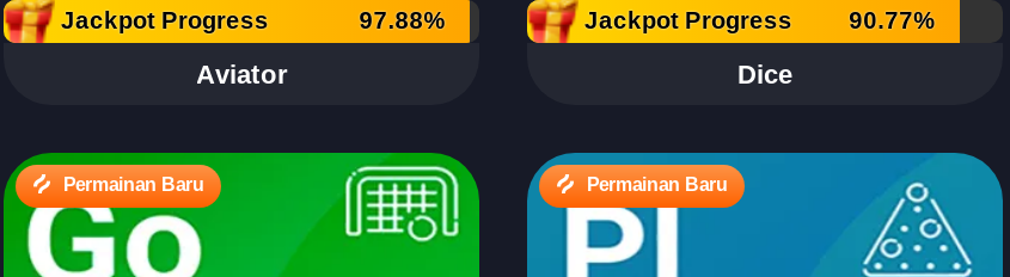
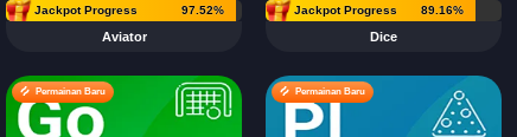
- 97.88%
+ 97.52%

- 90.77%
+ 89.16%
